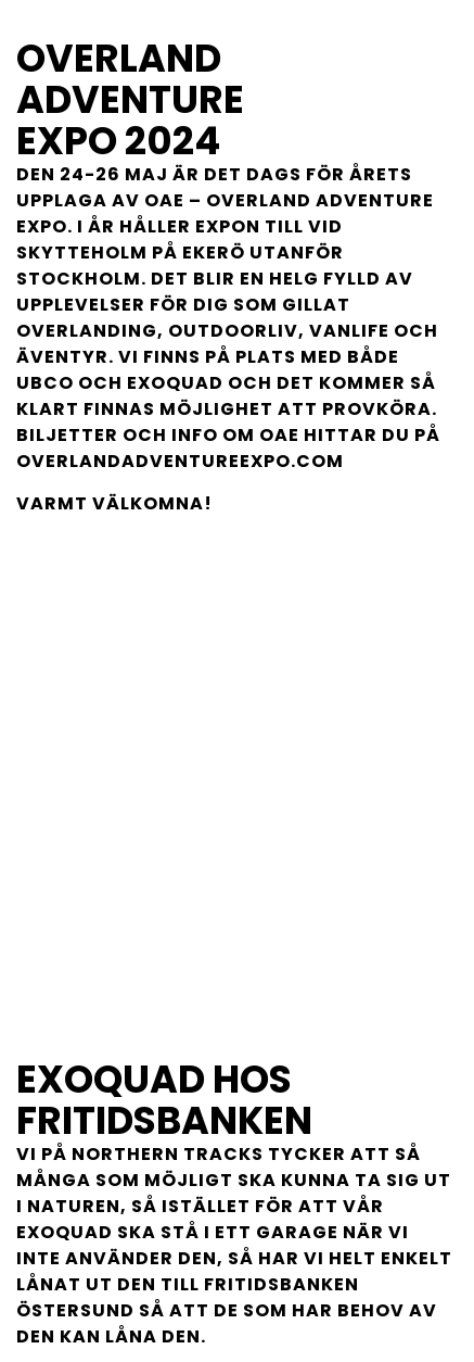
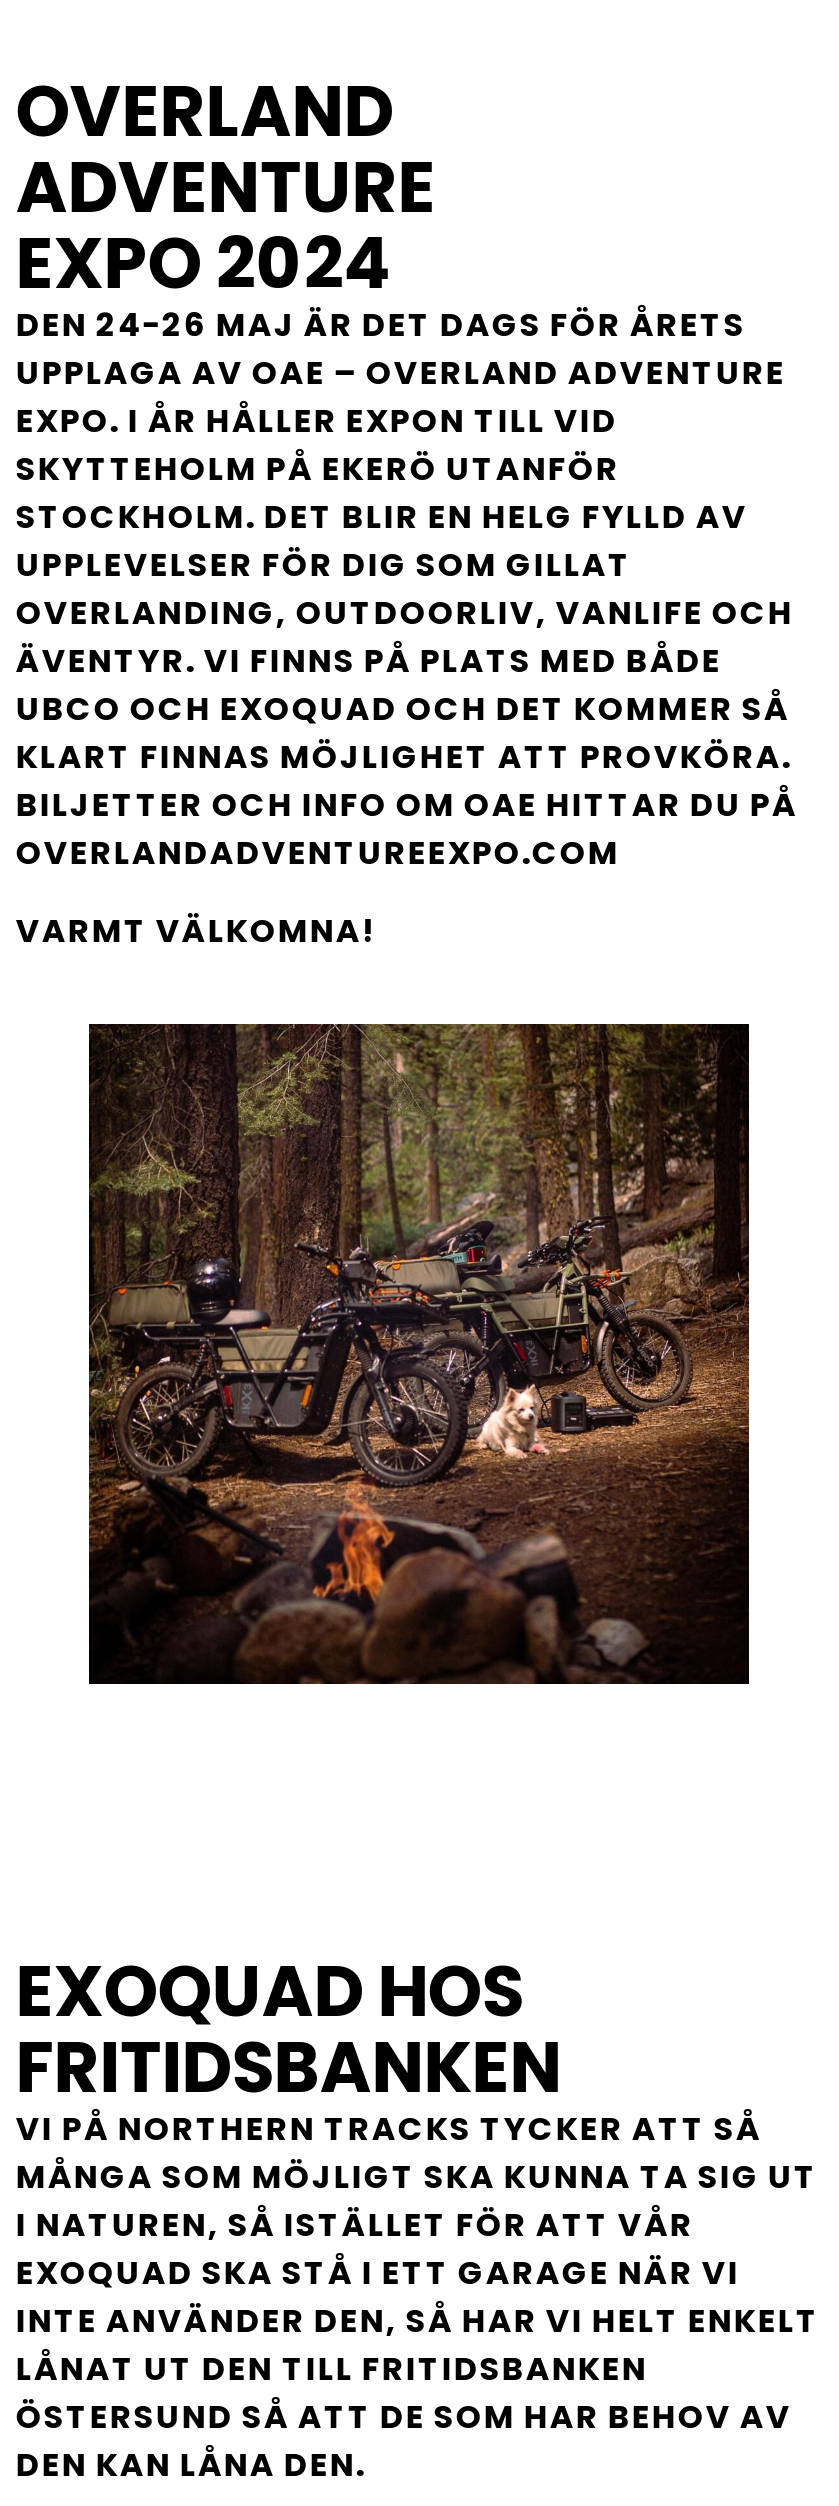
+ [image]
